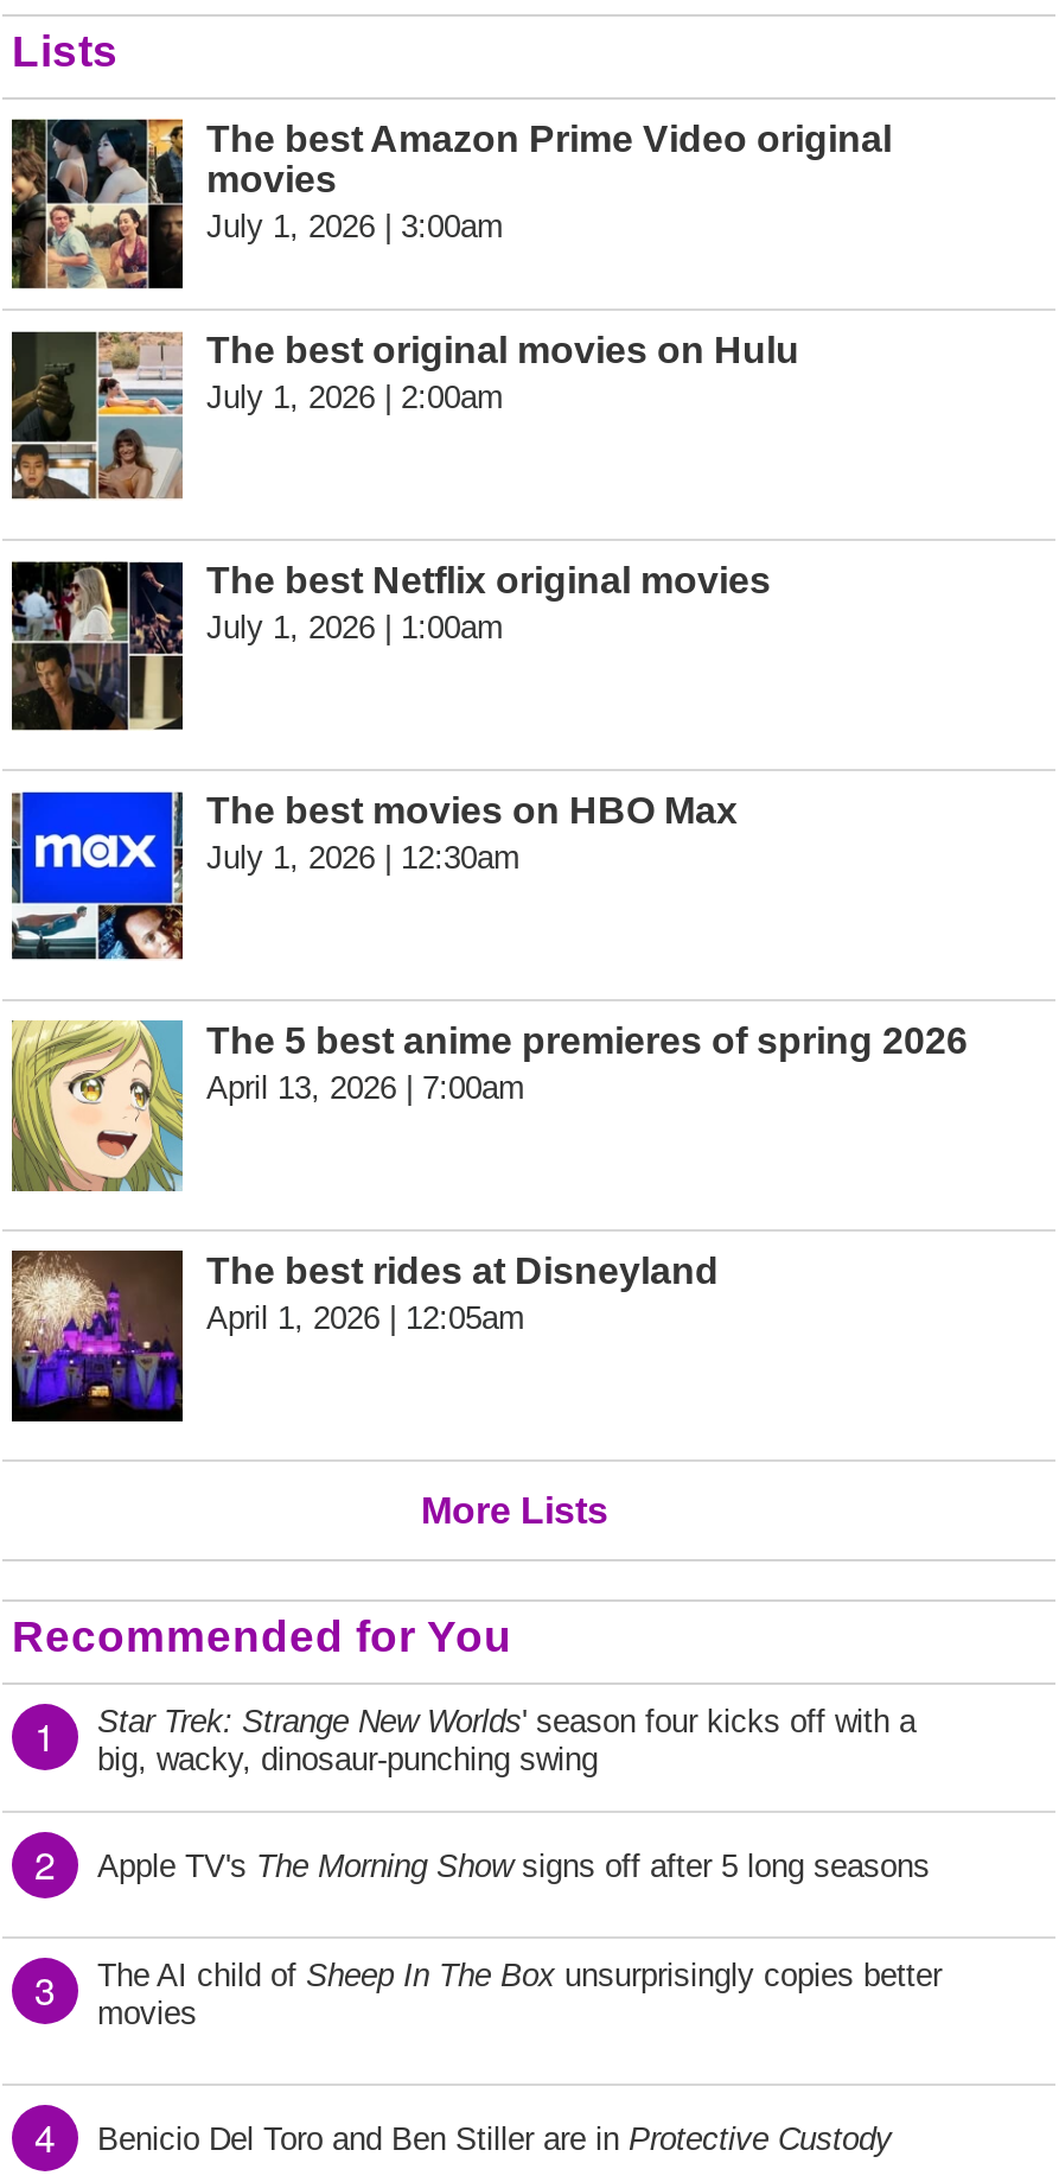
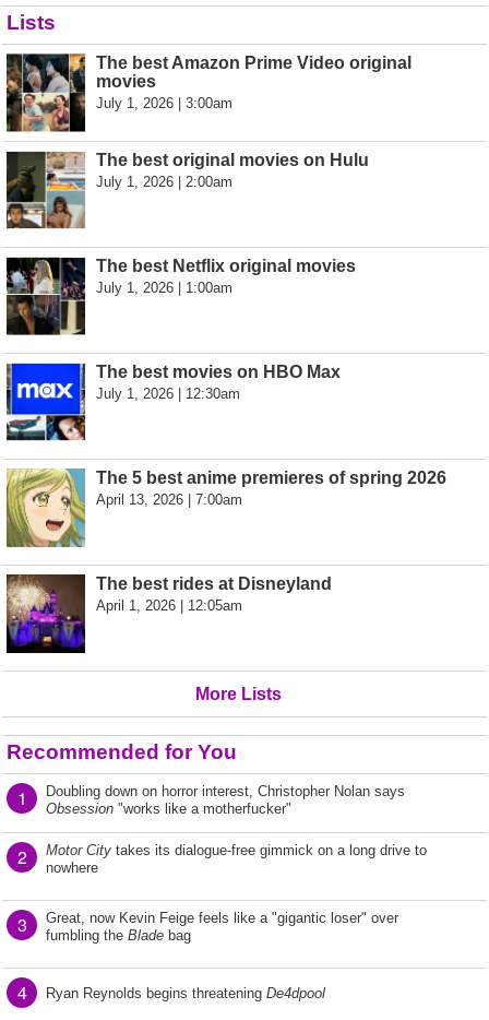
- Star Trek: Strange New Worlds ' season four kicks off with a
- big, wacky, dinosaur-punching swing
+ Doubling down on horror interest, Christopher Nolan says
+ Obsession "works like a motherfucker"

- Apple TV's The Morning Show signs off after 5 long seasons
+ Motor City takes its dialogue-free gimmick on a long drive to
+ nowhere

- The AI child of Sheep In The Box unsurprisingly copies better
- movies
+ Great, now Kevin Feige feels like a "gigantic loser" over
+ fumbling the Blade bag

- Benicio Del Toro and Ben Stiller are in Protective Custody
+ Ryan Reynolds begins threatening De4dpool
